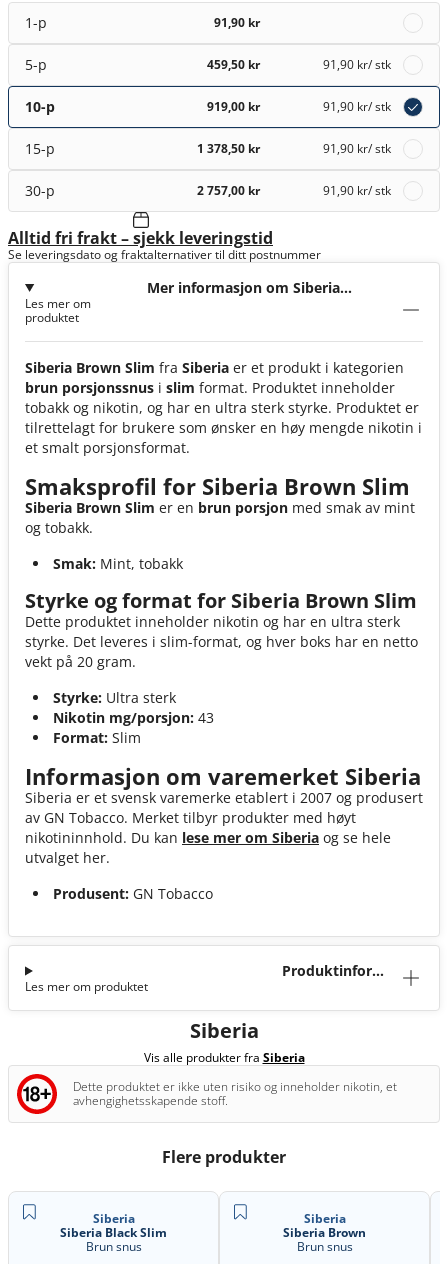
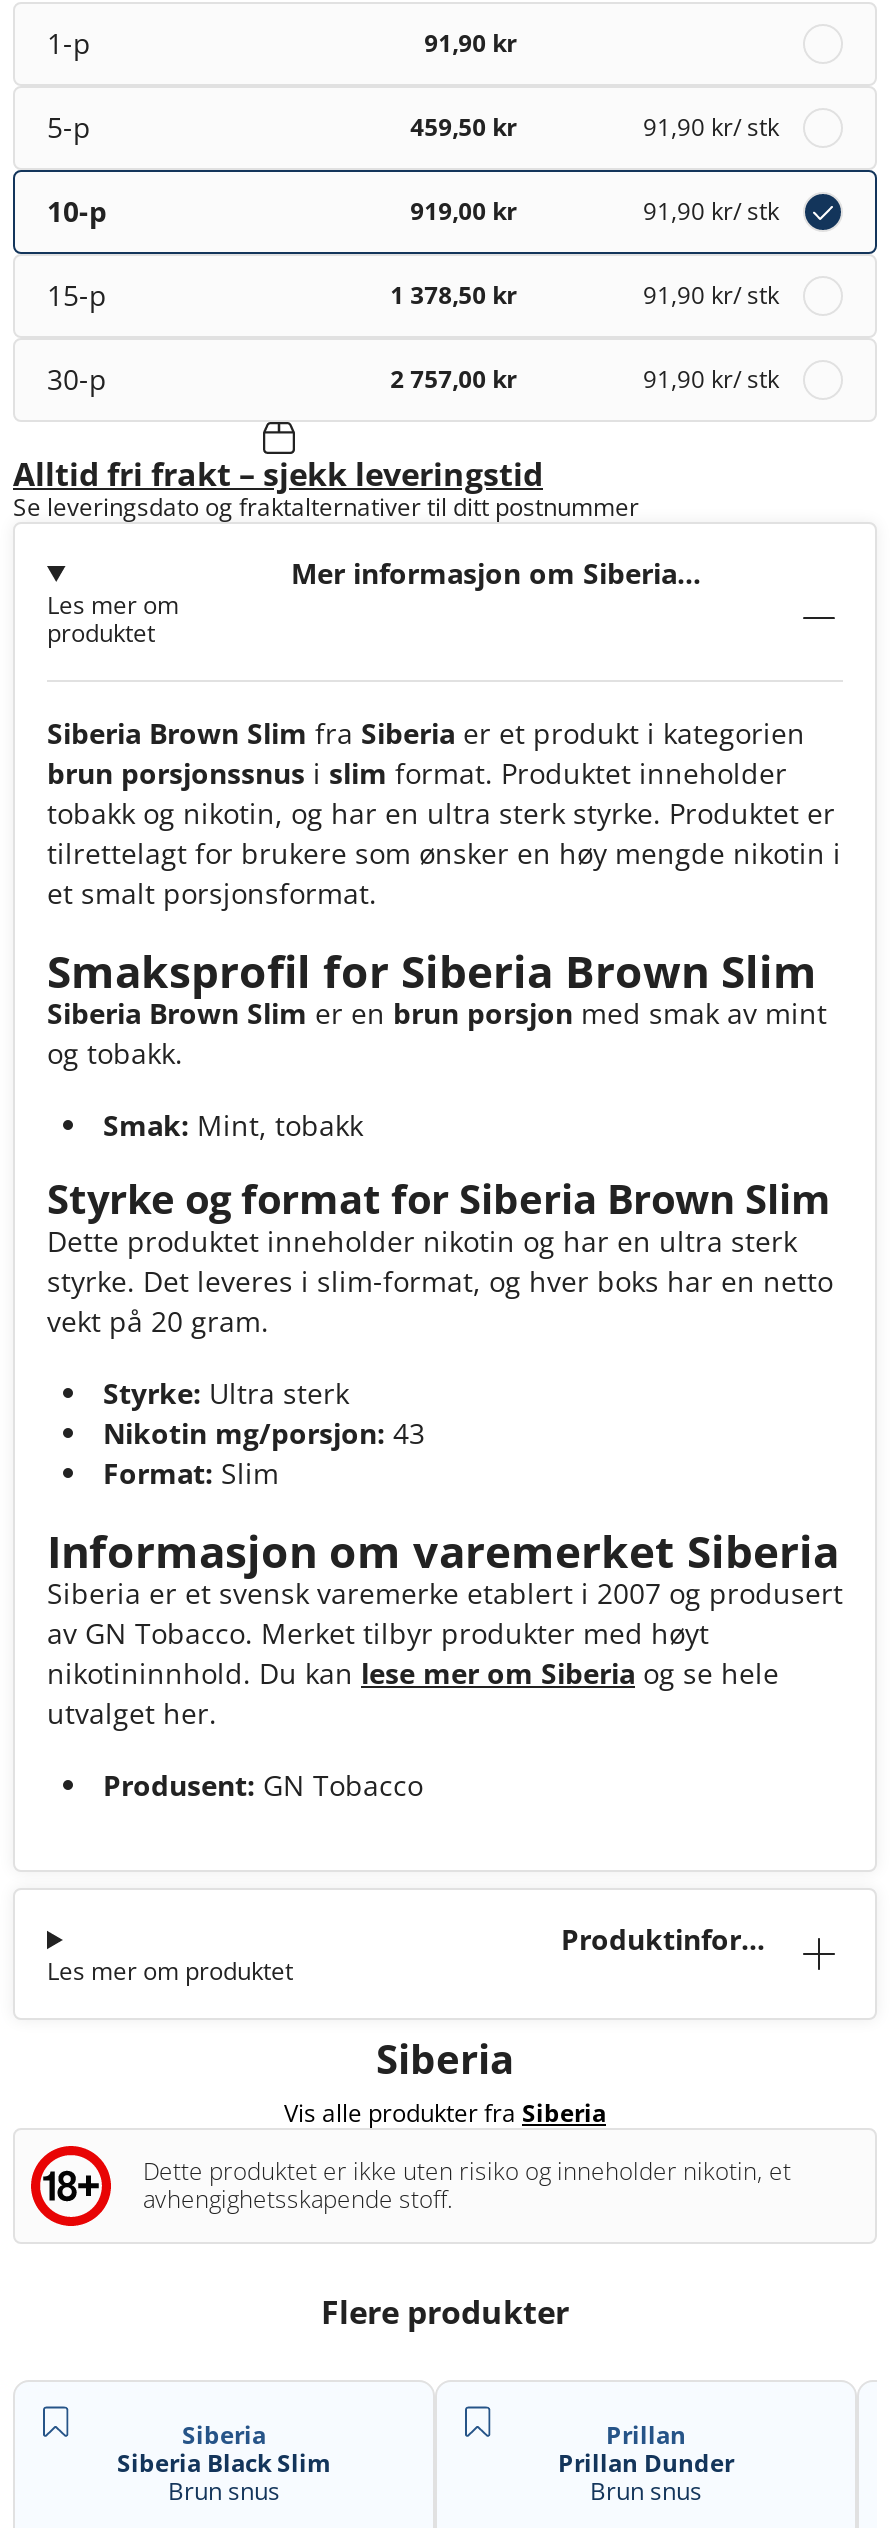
- Siberia
- Siberia Brown
+ Prillan
+ Prillan Dunder
